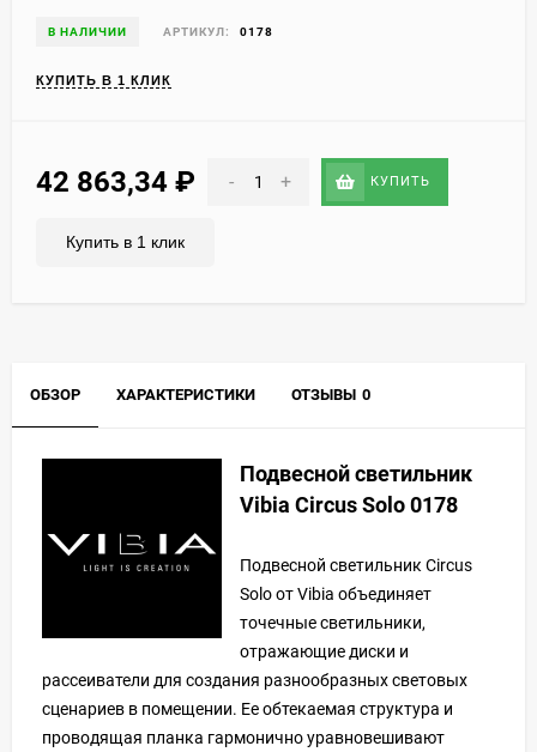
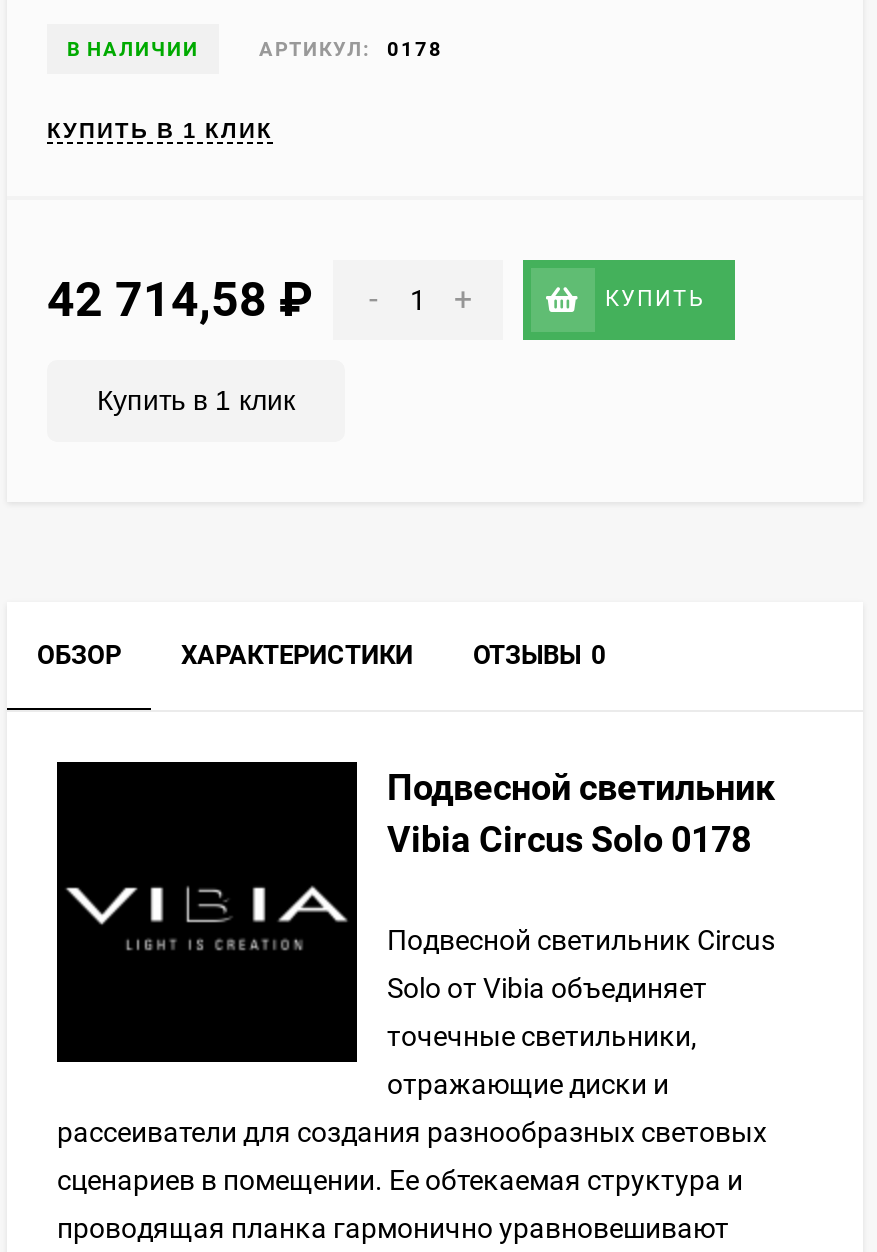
- 42 863,34 ₽
+ 42 714,58 ₽
